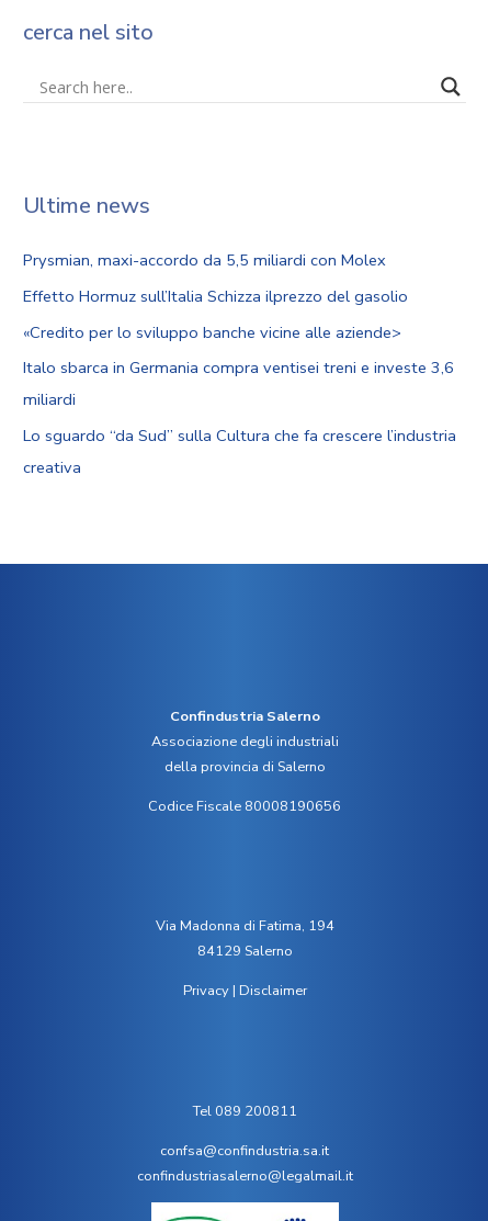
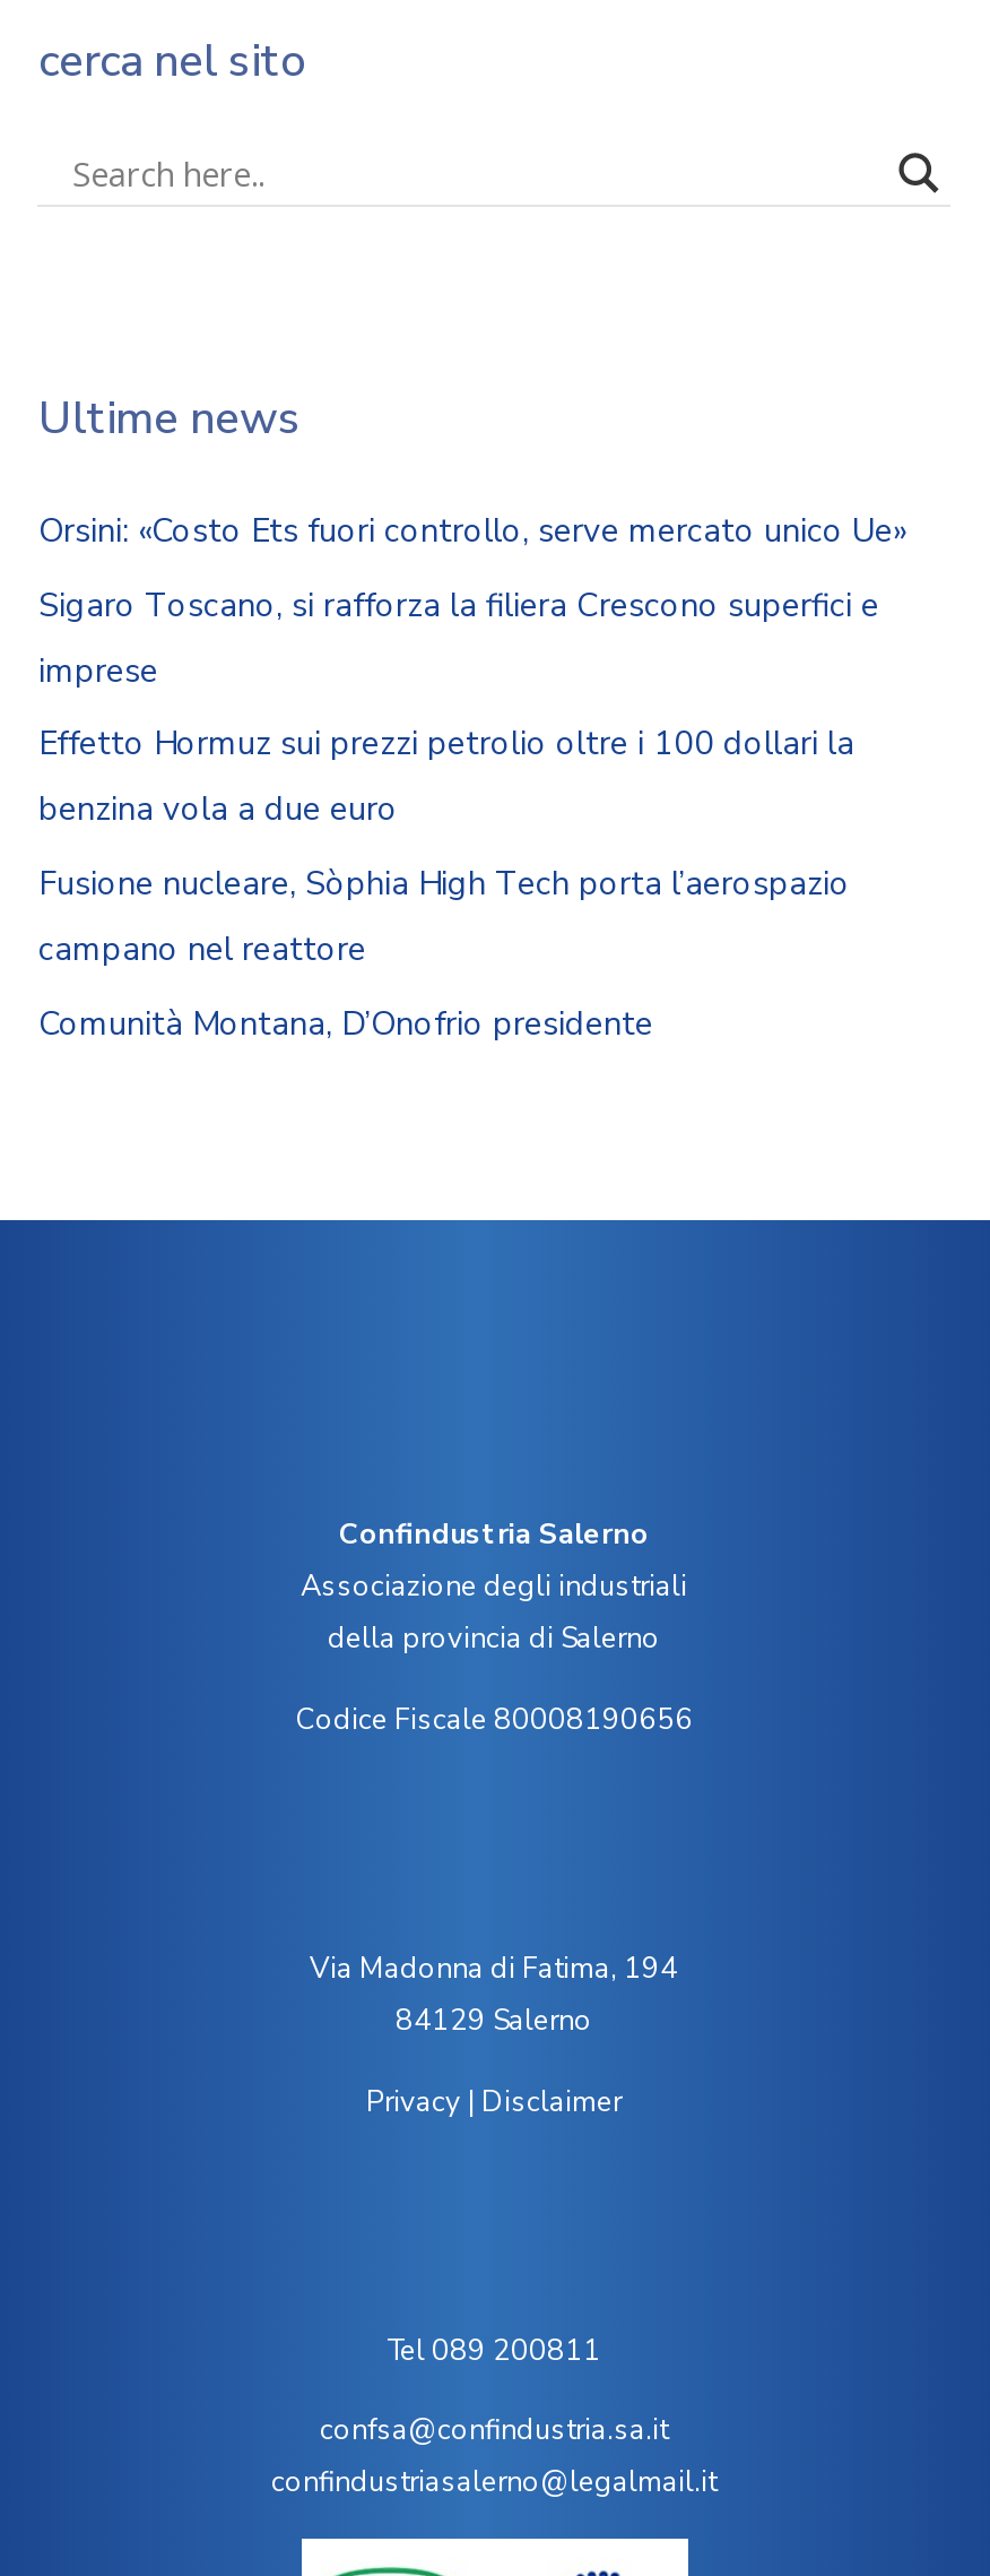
- Prysmian, maxi-accordo da 5,5 miliardi con Molex
+ Orsini: «Costo Ets fuori controllo, serve mercato unico Ue»

- Effetto Hormuz sull’Italia Schizza ilprezzo del gasolio
+ Sigaro Toscano, si rafforza la filiera Crescono superfici e
+ imprese

- «Credito per lo sviluppo banche vicine alle aziende>
+ Effetto Hormuz sui prezzi petrolio oltre i 100 dollari la
+ benzina vola a due euro

- Italo sbarca in Germania compra ventisei treni e investe 3,6
- miliardi
+ Fusione nucleare, Sòphia High Tech porta l’aerospazio
+ campano nel reattore

- Lo sguardo “da Sud” sulla Cultura che fa crescere l’industria
- creativa
+ Comunità Montana, D’Onofrio presidente
